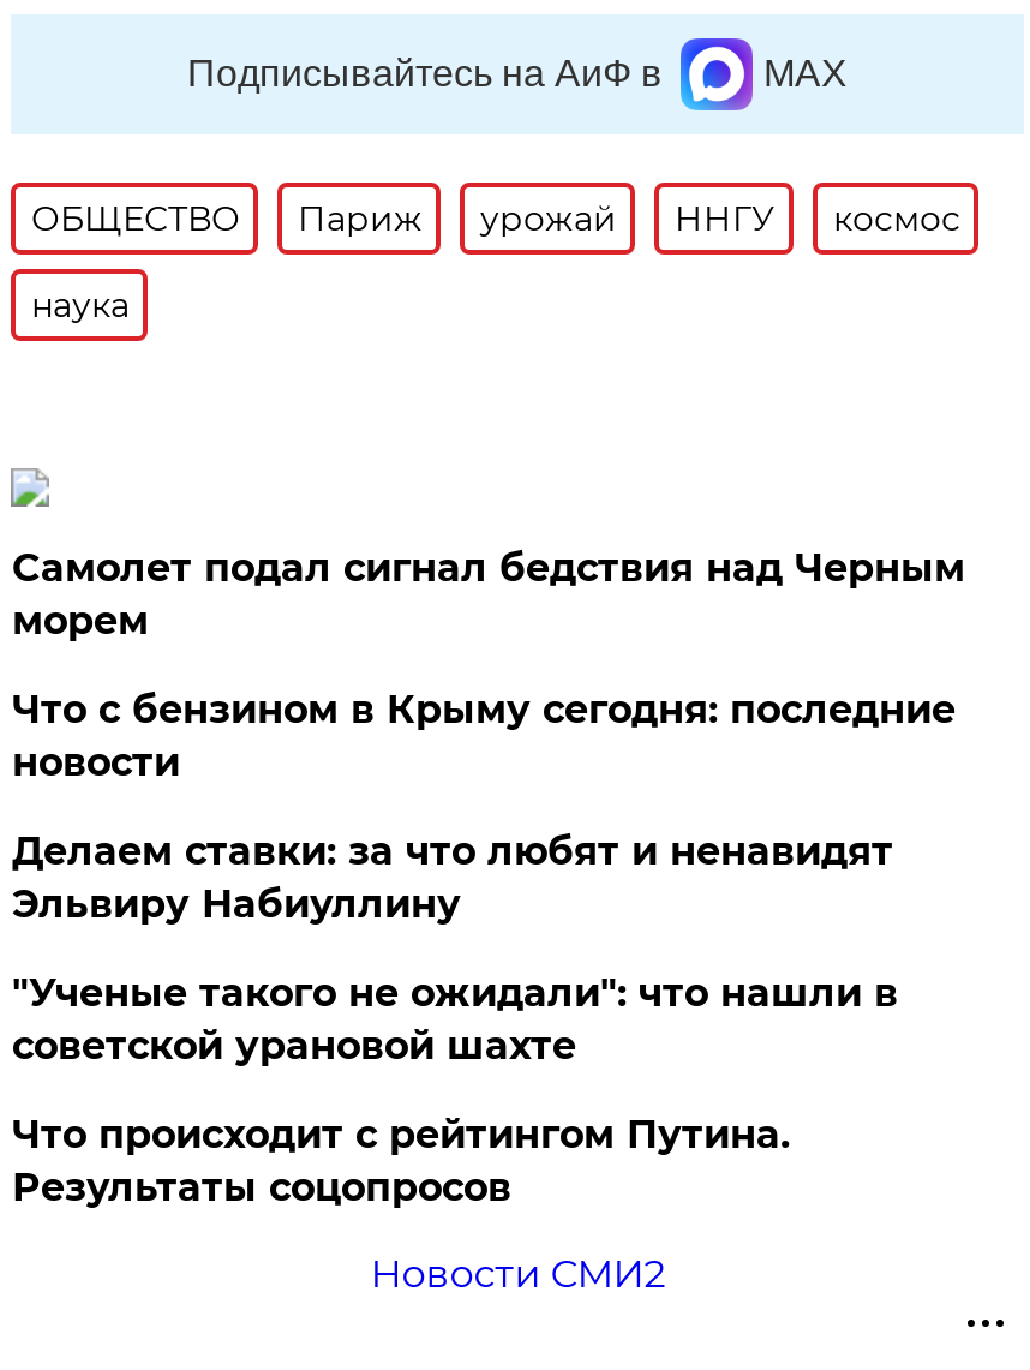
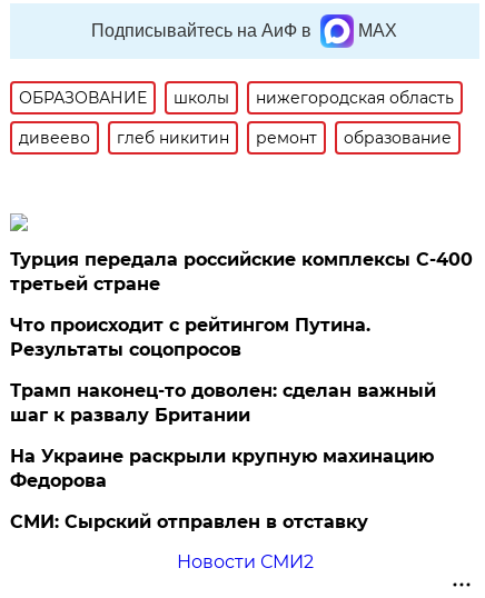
- ОБЩЕСТВО
- Париж
- урожай
- ННГУ
- космос
- наука
+ ОБРАЗОВАНИЕ
+ школы
+ нижегородская область
+ дивеево
+ глеб никитин
+ ремонт
+ образование

- Самолет подал сигнал бедствия над Черным
- морем
- Что с бензином в Крыму сегодня: последние
- новости
- Делаем ставки: за что любят и ненавидят
- Эльвиру Набиуллину
- "Ученые такого не ожидали": что нашли в
- советской урановой шахте
+ Турция передала российские комплексы С-400
+ третьей стране

moved up: Что происходит с рейтингом Путина. | Результаты соцопросов

+ Трамп наконец-то доволен: сделан важный
+ шаг к развалу Британии
+ На Украине раскрыли крупную махинацию
+ Федорова
+ СМИ: Сырский отправлен в отставку
